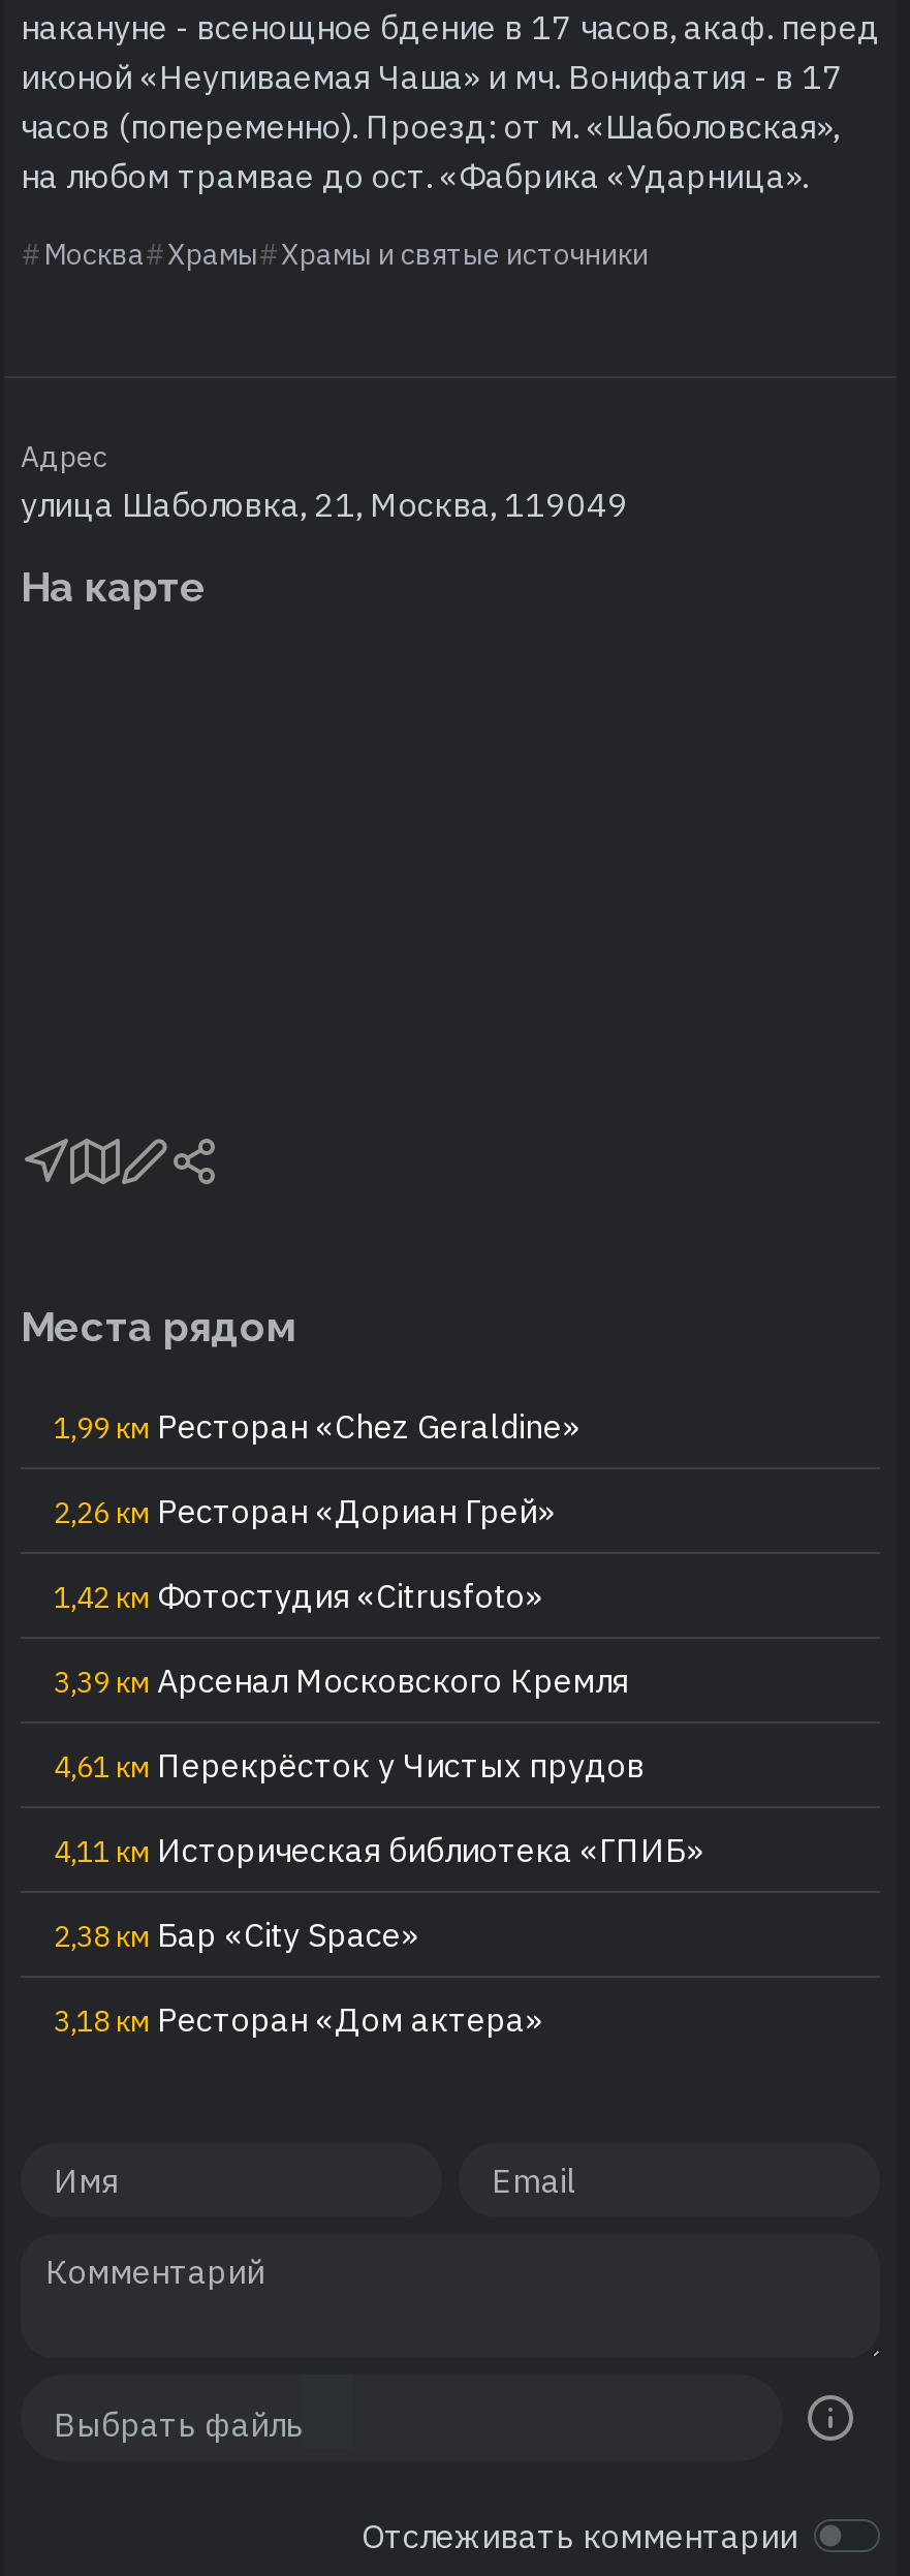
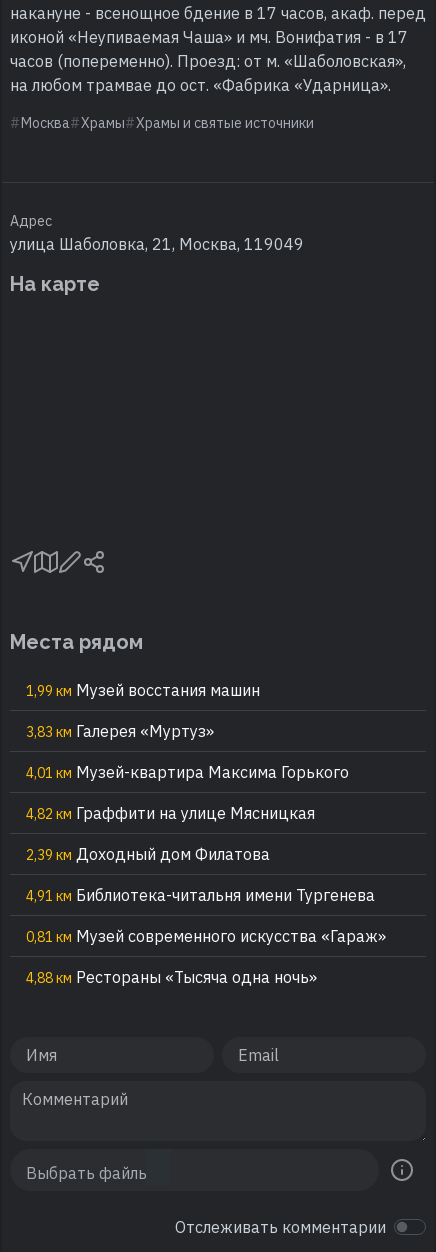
- 1,99 км Ресторан «Chez Geraldine»
+ 1,99 км Музей восстания машин

- 2,26 км Ресторан «Дориан Грей»
+ 3,83 км Галерея «Муртуз»

- 1,42 км Фотостудия «Сitrusfoto»
+ 4,01 км Музей-квартира Максима Горького

- 3,39 км Арсенал Московского Кремля
+ 4,82 км Граффити на улице Мясницкая

- 4,61 км Перекрёсток у Чистых прудов
+ 2,39 км Доходный дом Филатова

- 4,11 км Историческая библиотека «ГПИБ»
+ 4,91 км Библиотека-читальня имени Тургенева

- 2,38 км Бар «City Space»
+ 0,81 км Музей современного искусства «Гараж»

- 3,18 км Ресторан «Дом актера»
+ 4,88 км Рестораны «Тысяча одна ночь»
